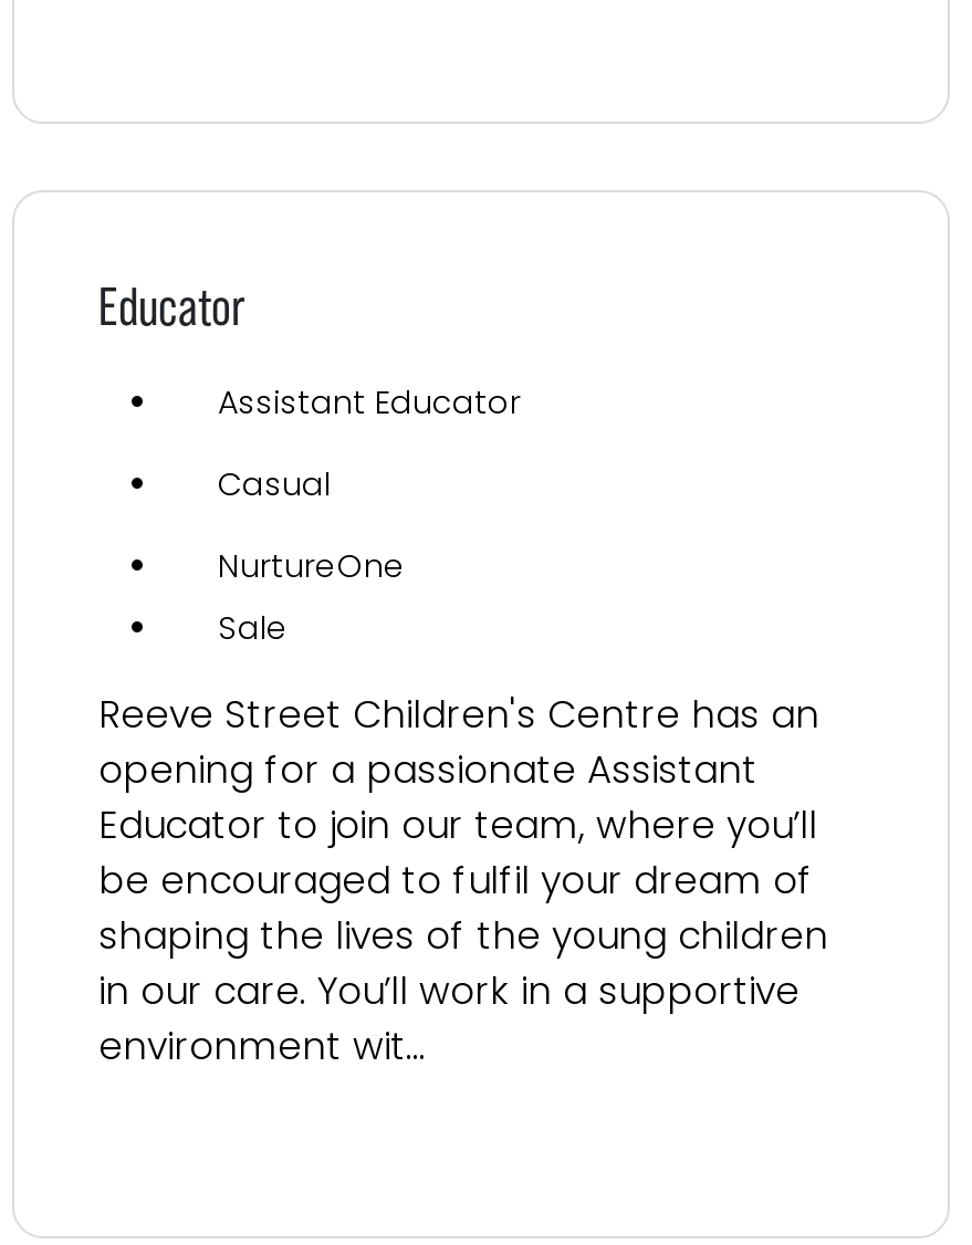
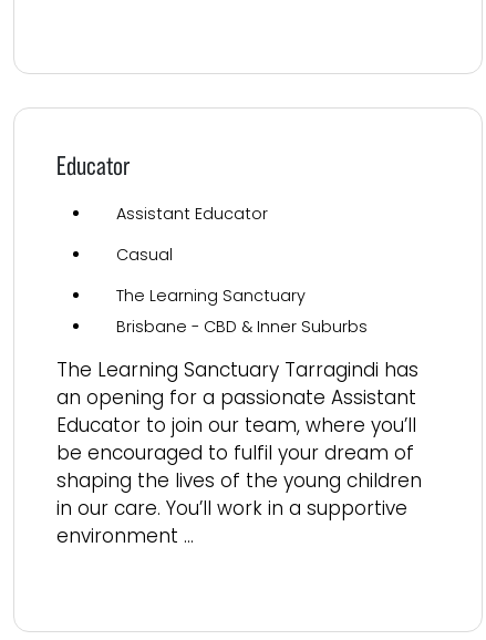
- NurtureOne
- Sale
+ The Learning Sanctuary
+ Brisbane - CBD & Inner Suburbs

- Reeve Street Children's Centre has an
- opening for a passionate Assistant
+ The Learning Sanctuary Tarragindi has
+ an opening for a passionate Assistant

- environment wit...
+ environment ...
